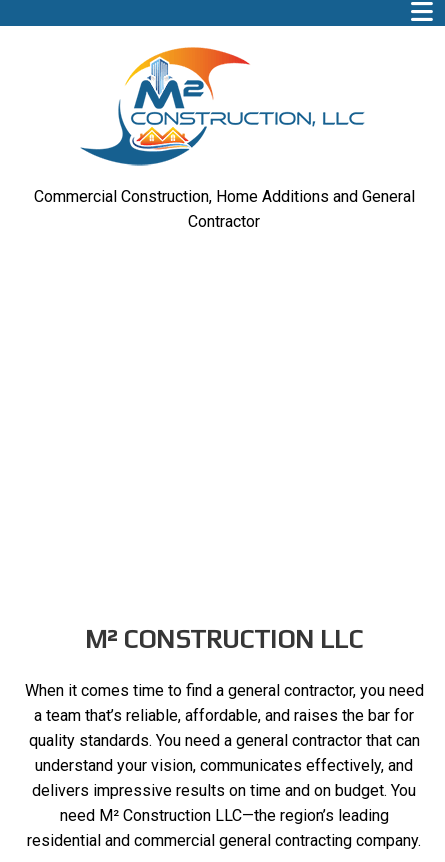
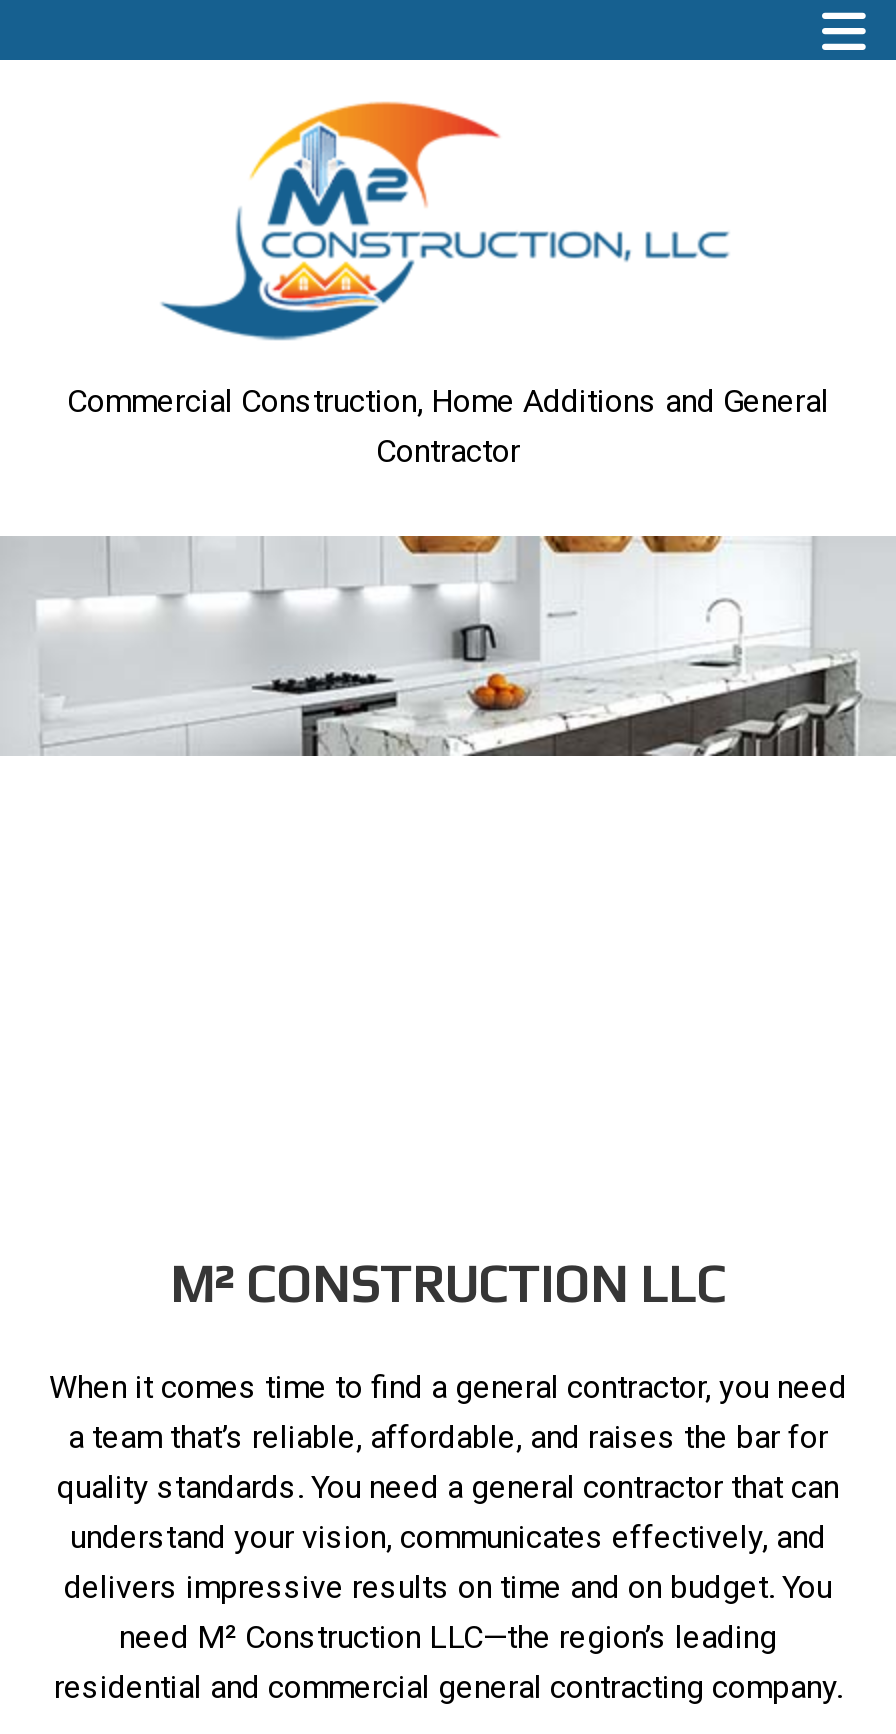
+ [image]
